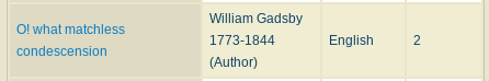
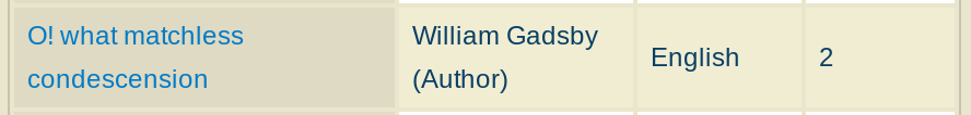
- 1773-1844
